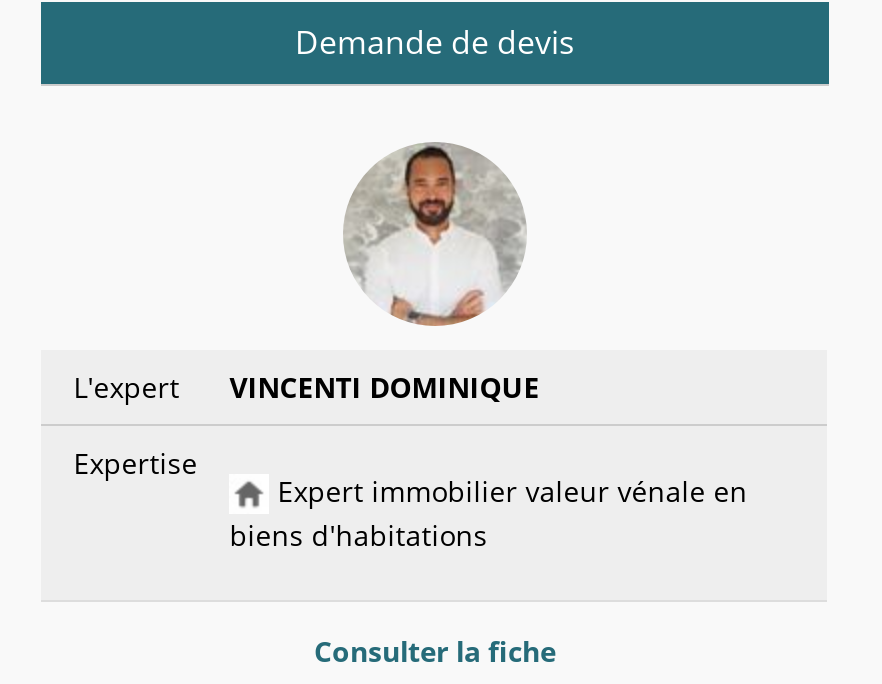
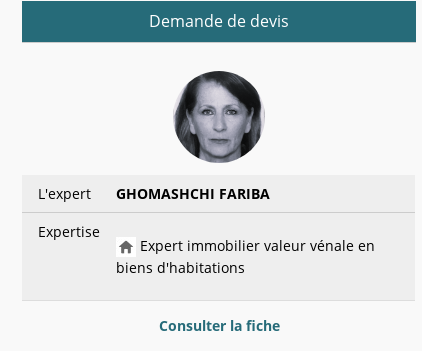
- [image]
- VINCENTI DOMINIQUE
+ [image]
+ GHOMASHCHI FARIBA
